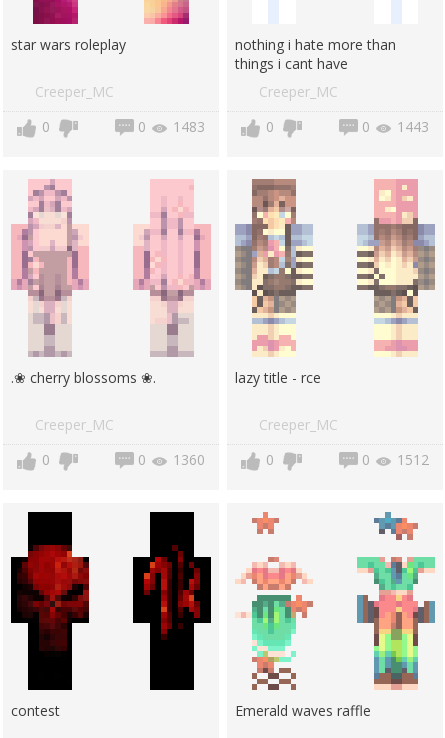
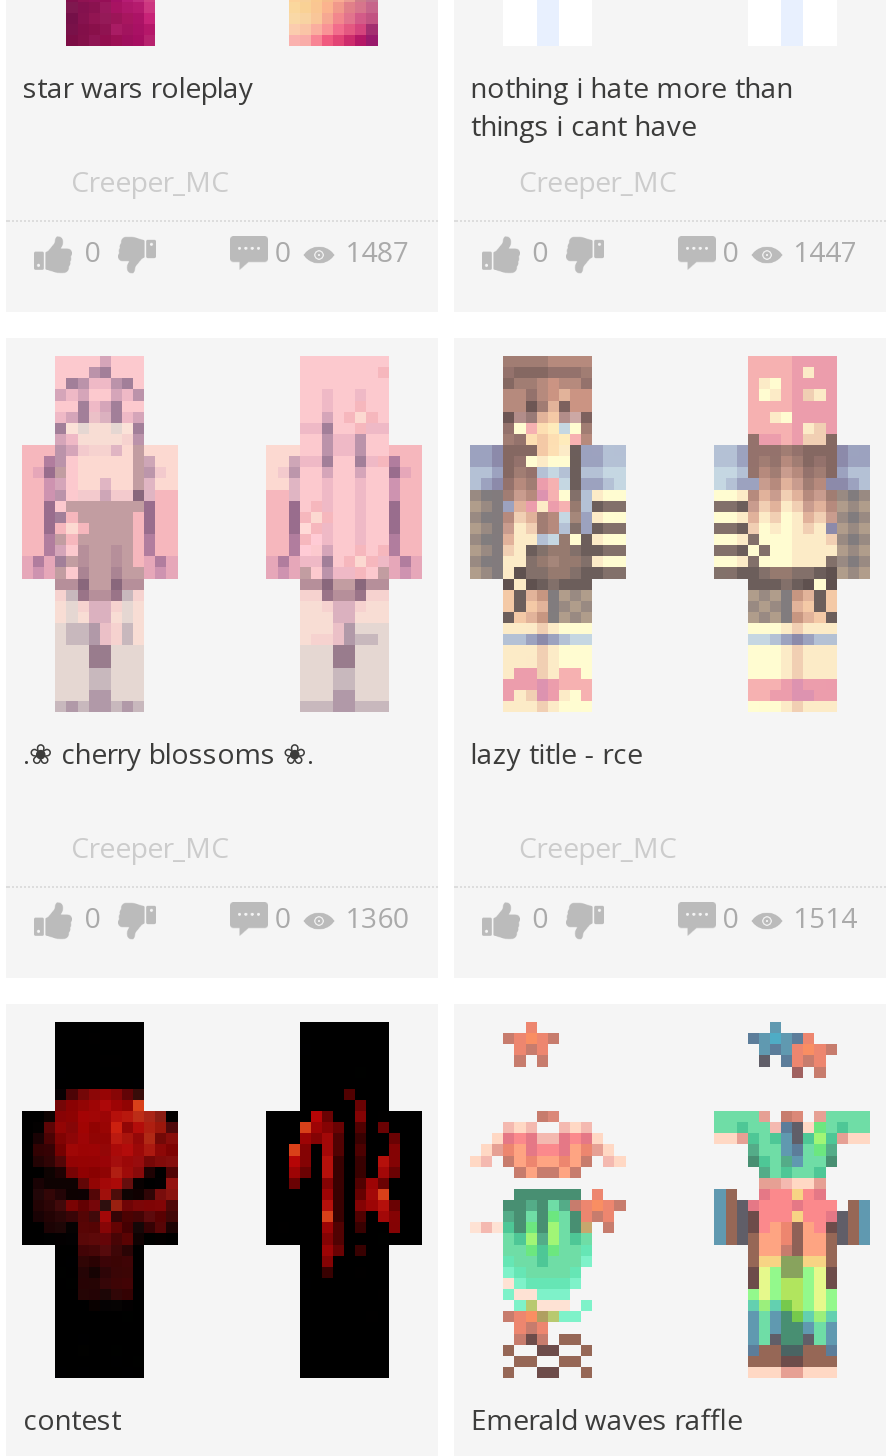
- 0 1483
+ 0 1487

- 0 1443
+ 0 1447

- 0 1512
+ 0 1514
